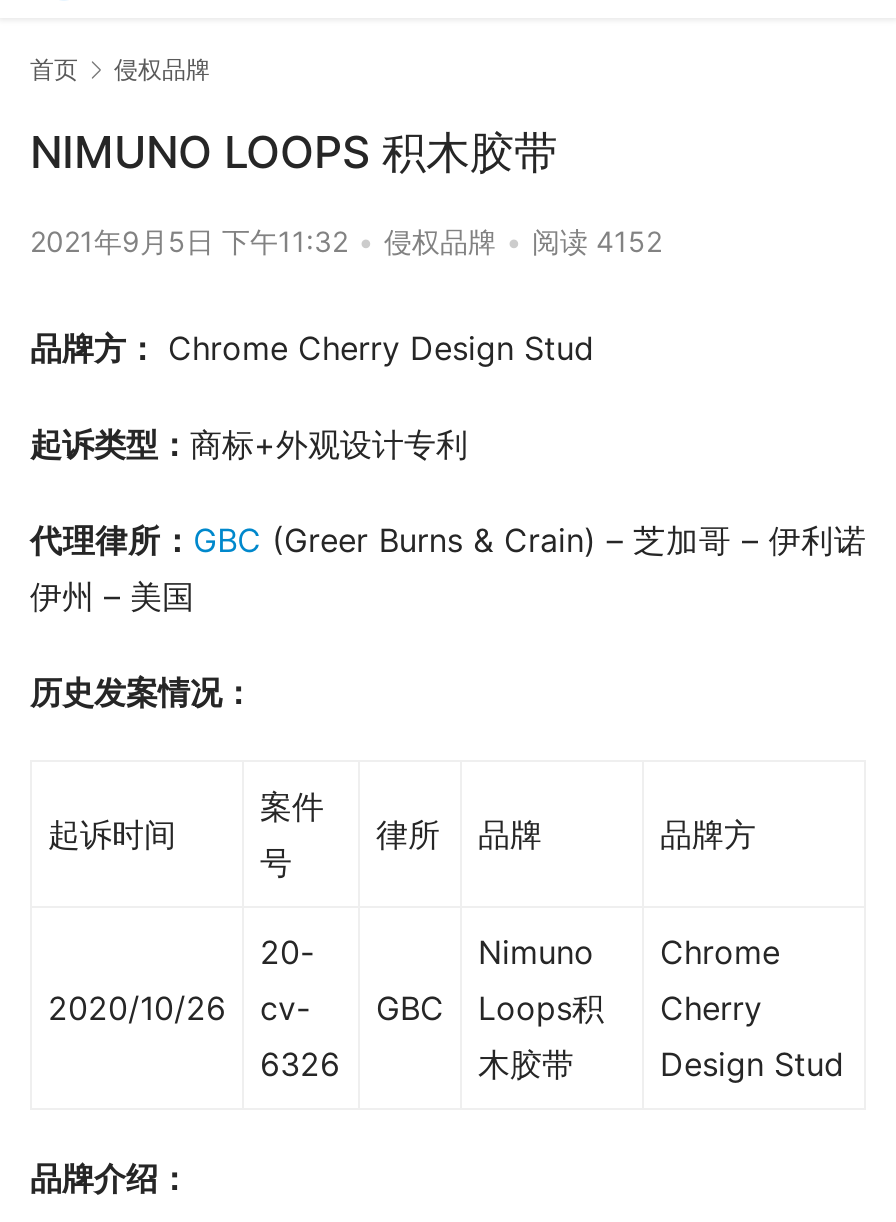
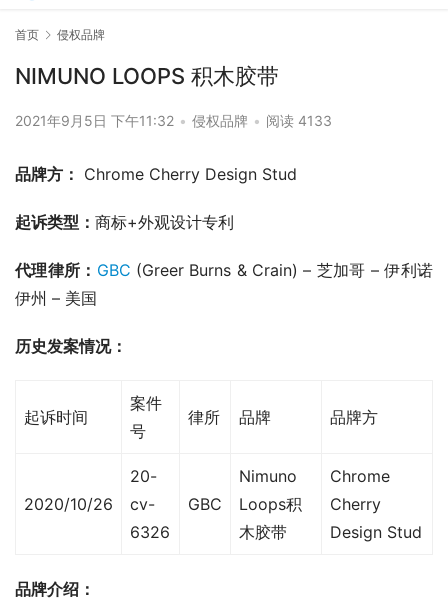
- 2021年9月5日 下午11:32 • 侵权品牌 • 阅读 4152
+ 2021年9月5日 下午11:32 • 侵权品牌 • 阅读 4133
